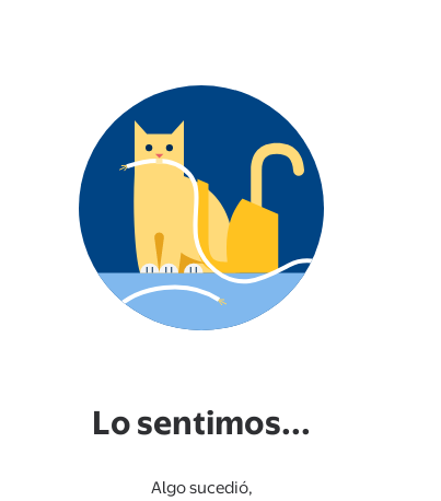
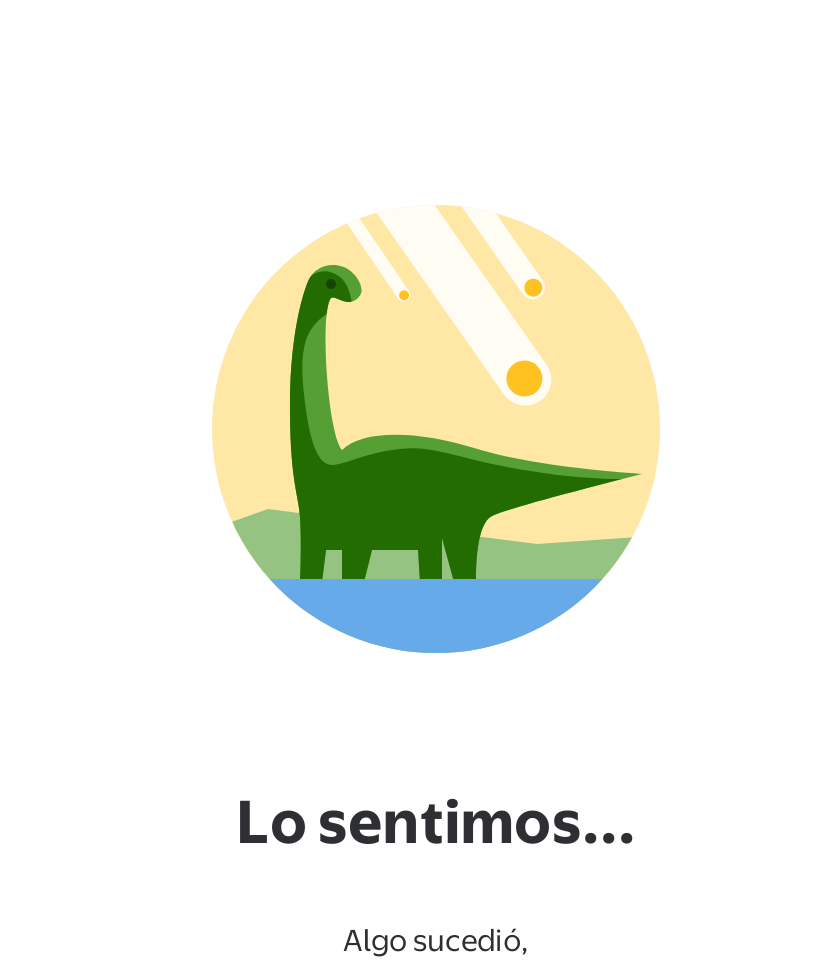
- [image]
+ [image]
